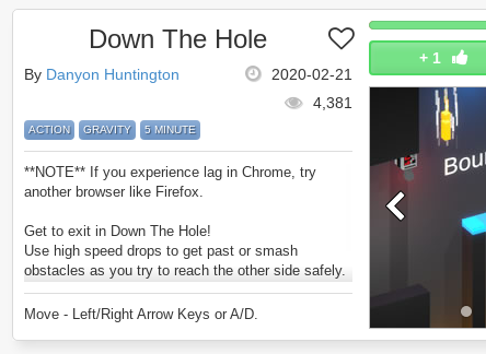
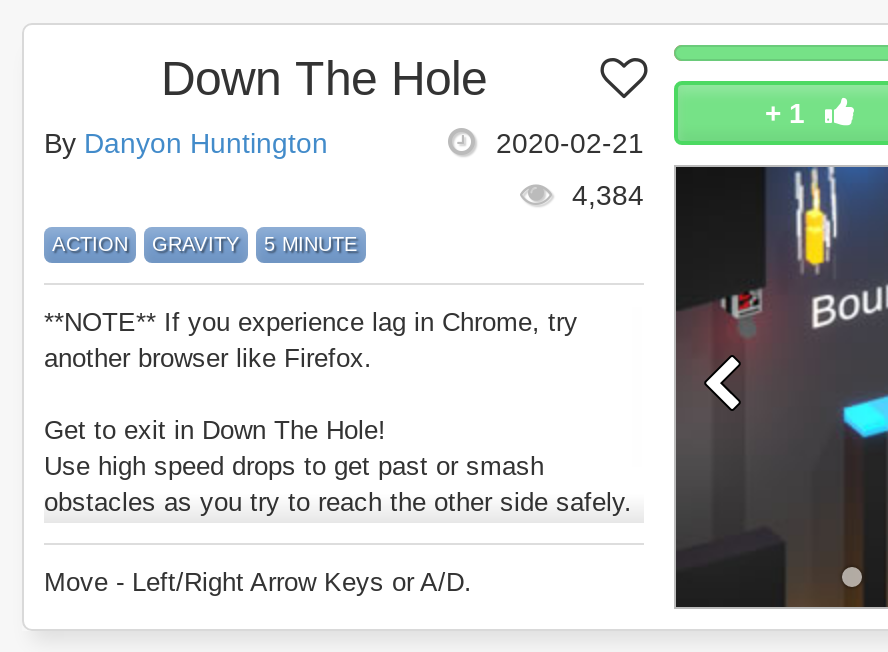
- 4,381
+ 4,384
